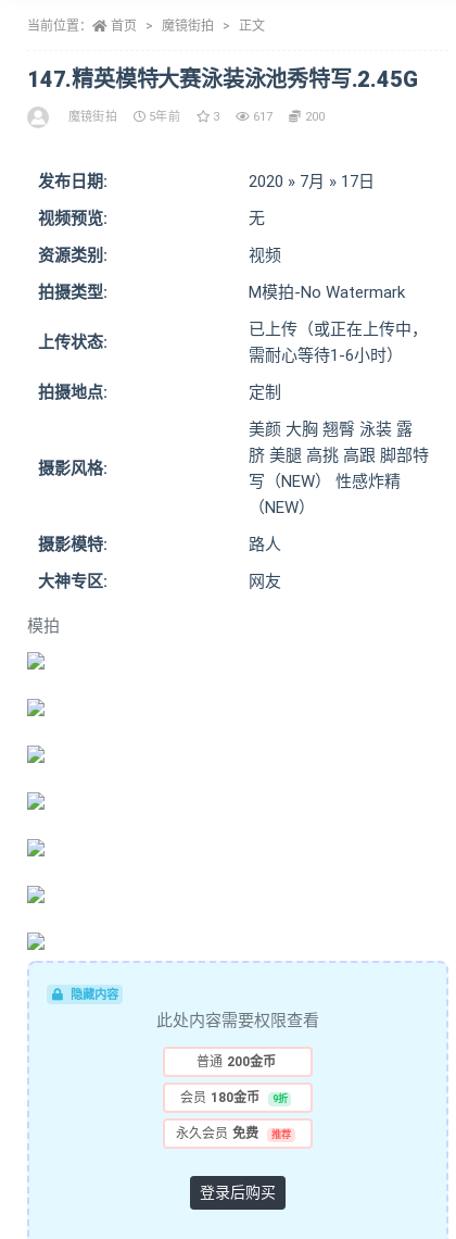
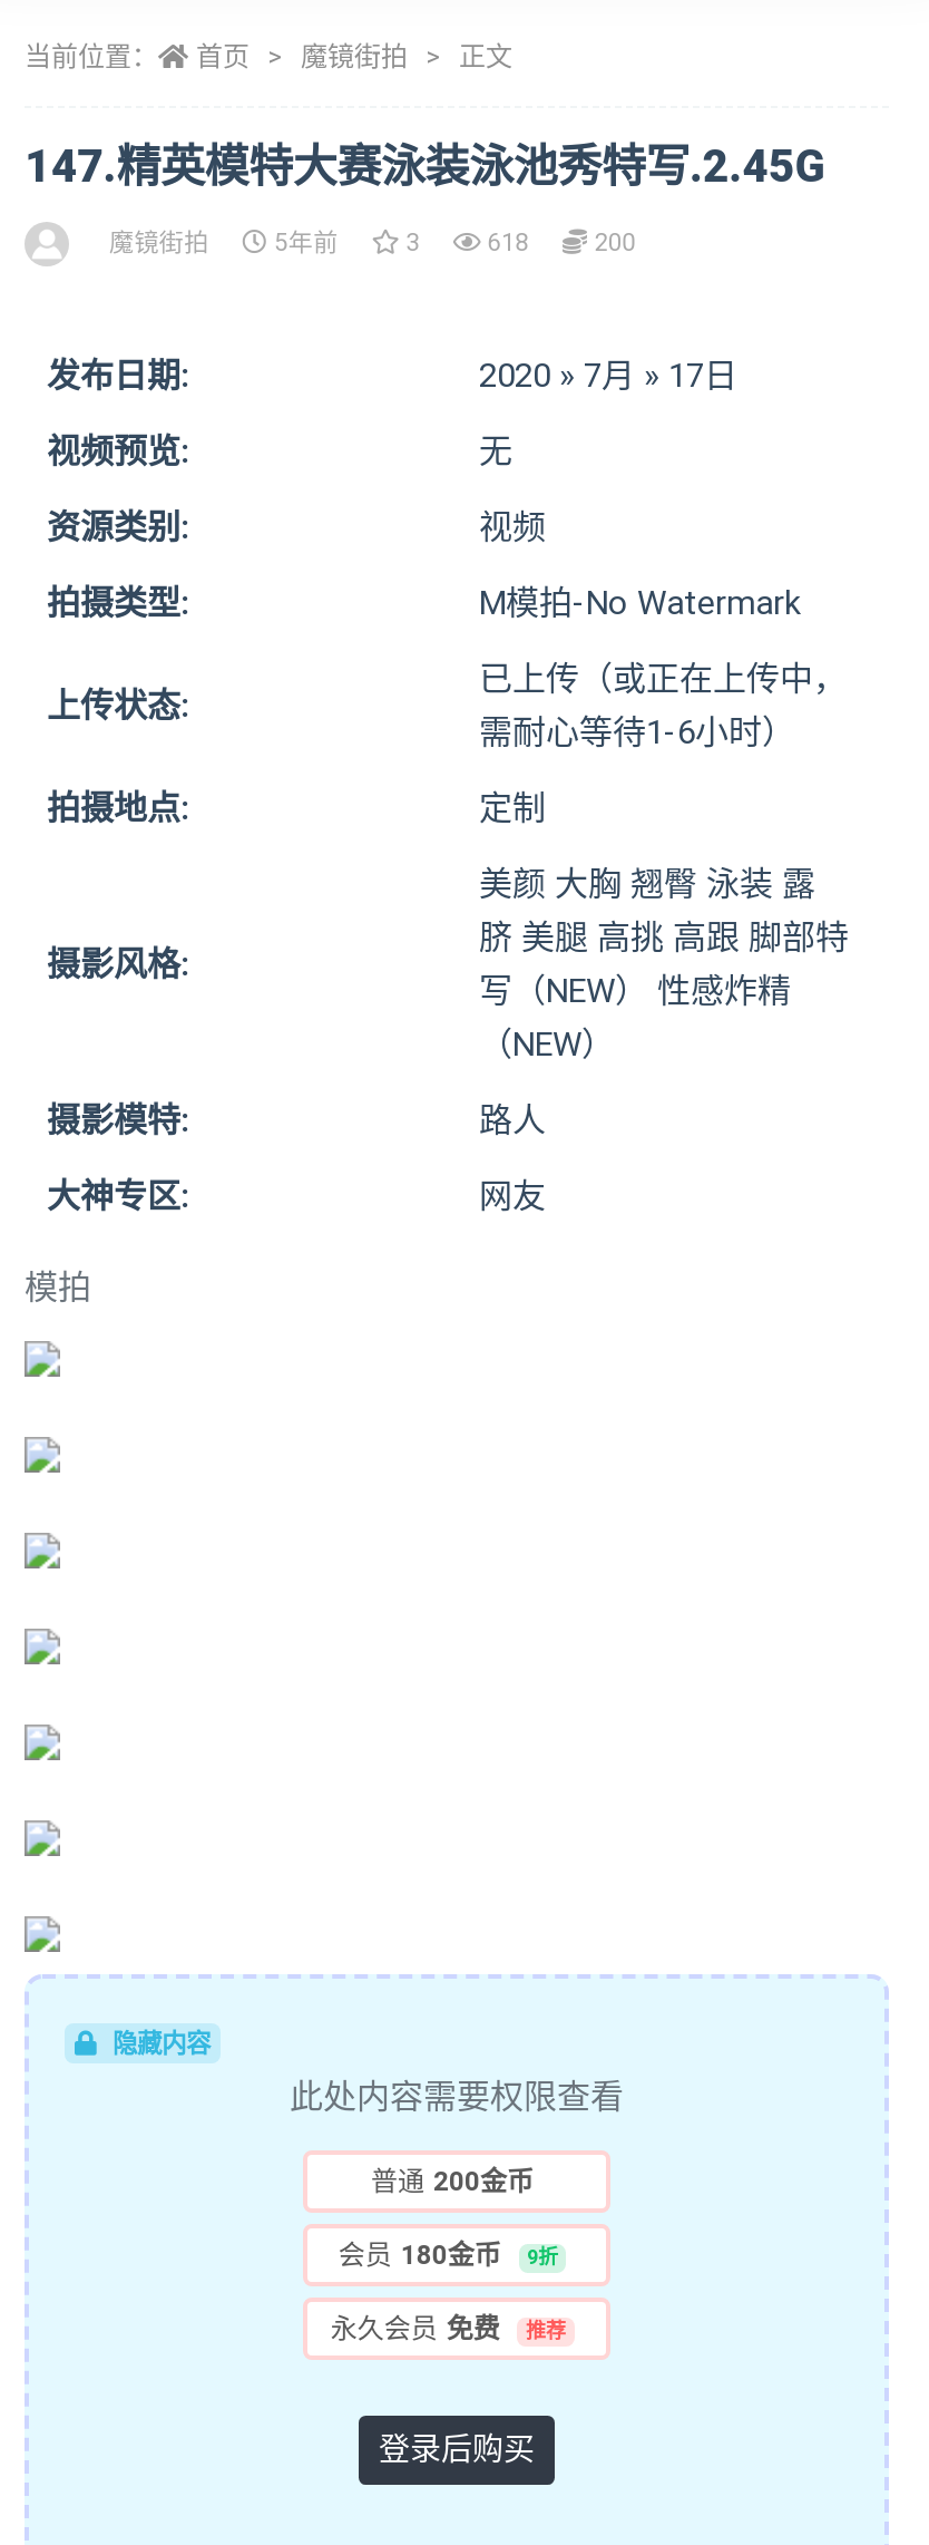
- 617
+ 618
